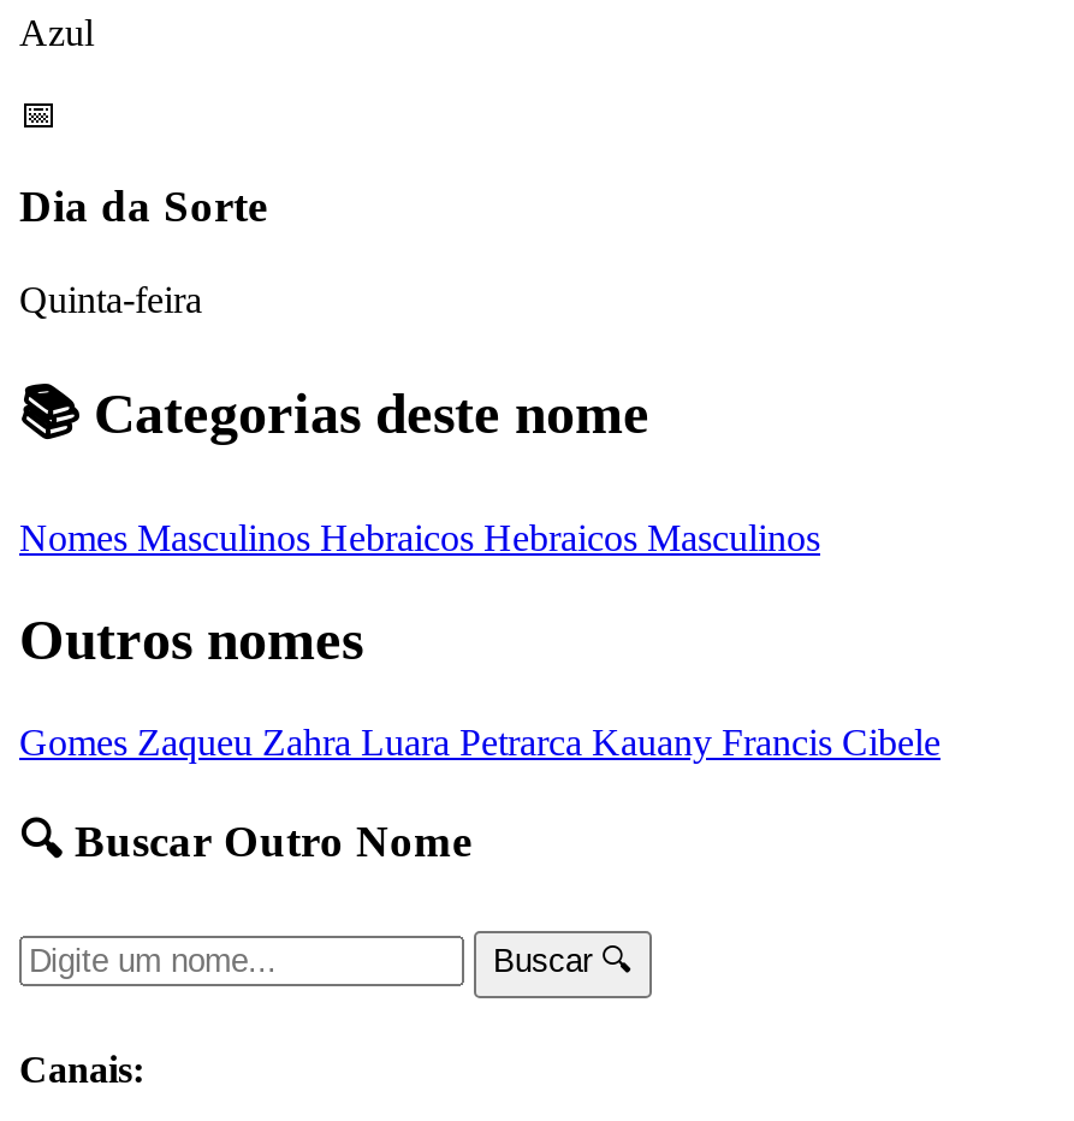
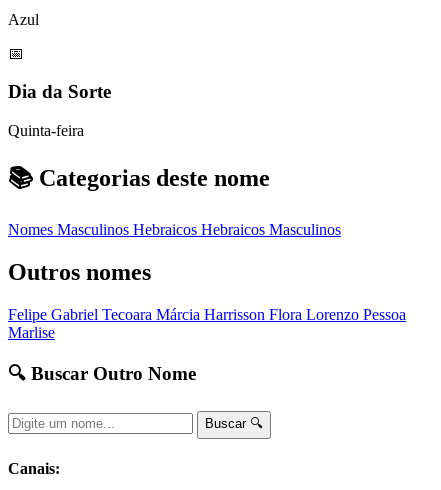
- Gomes Zaqueu Zahra Luara Petrarca Kauany Francis Cibele
+ Felipe Gabriel Tecoara Márcia Harrisson Flora Lorenzo Pessoa
+ Marlise
